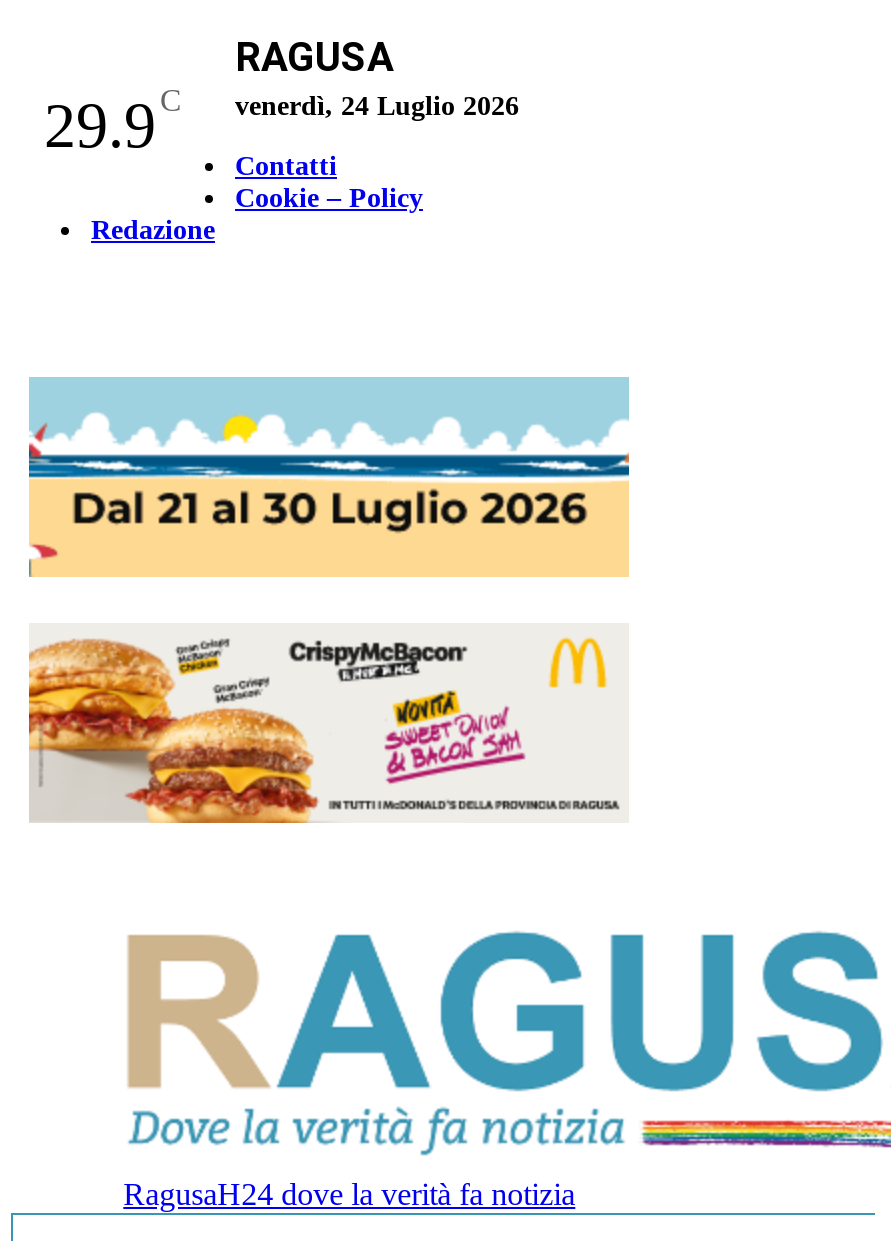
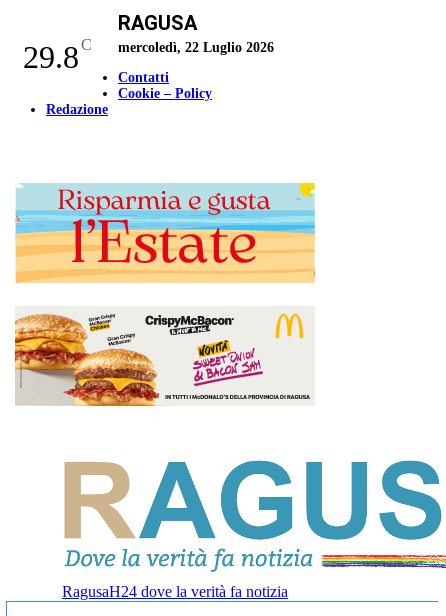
- 29.9 C
+ 29.8 C

- venerdì, 24 Luglio 2026
+ mercoledì, 22 Luglio 2026

- [image]
+ [image]
